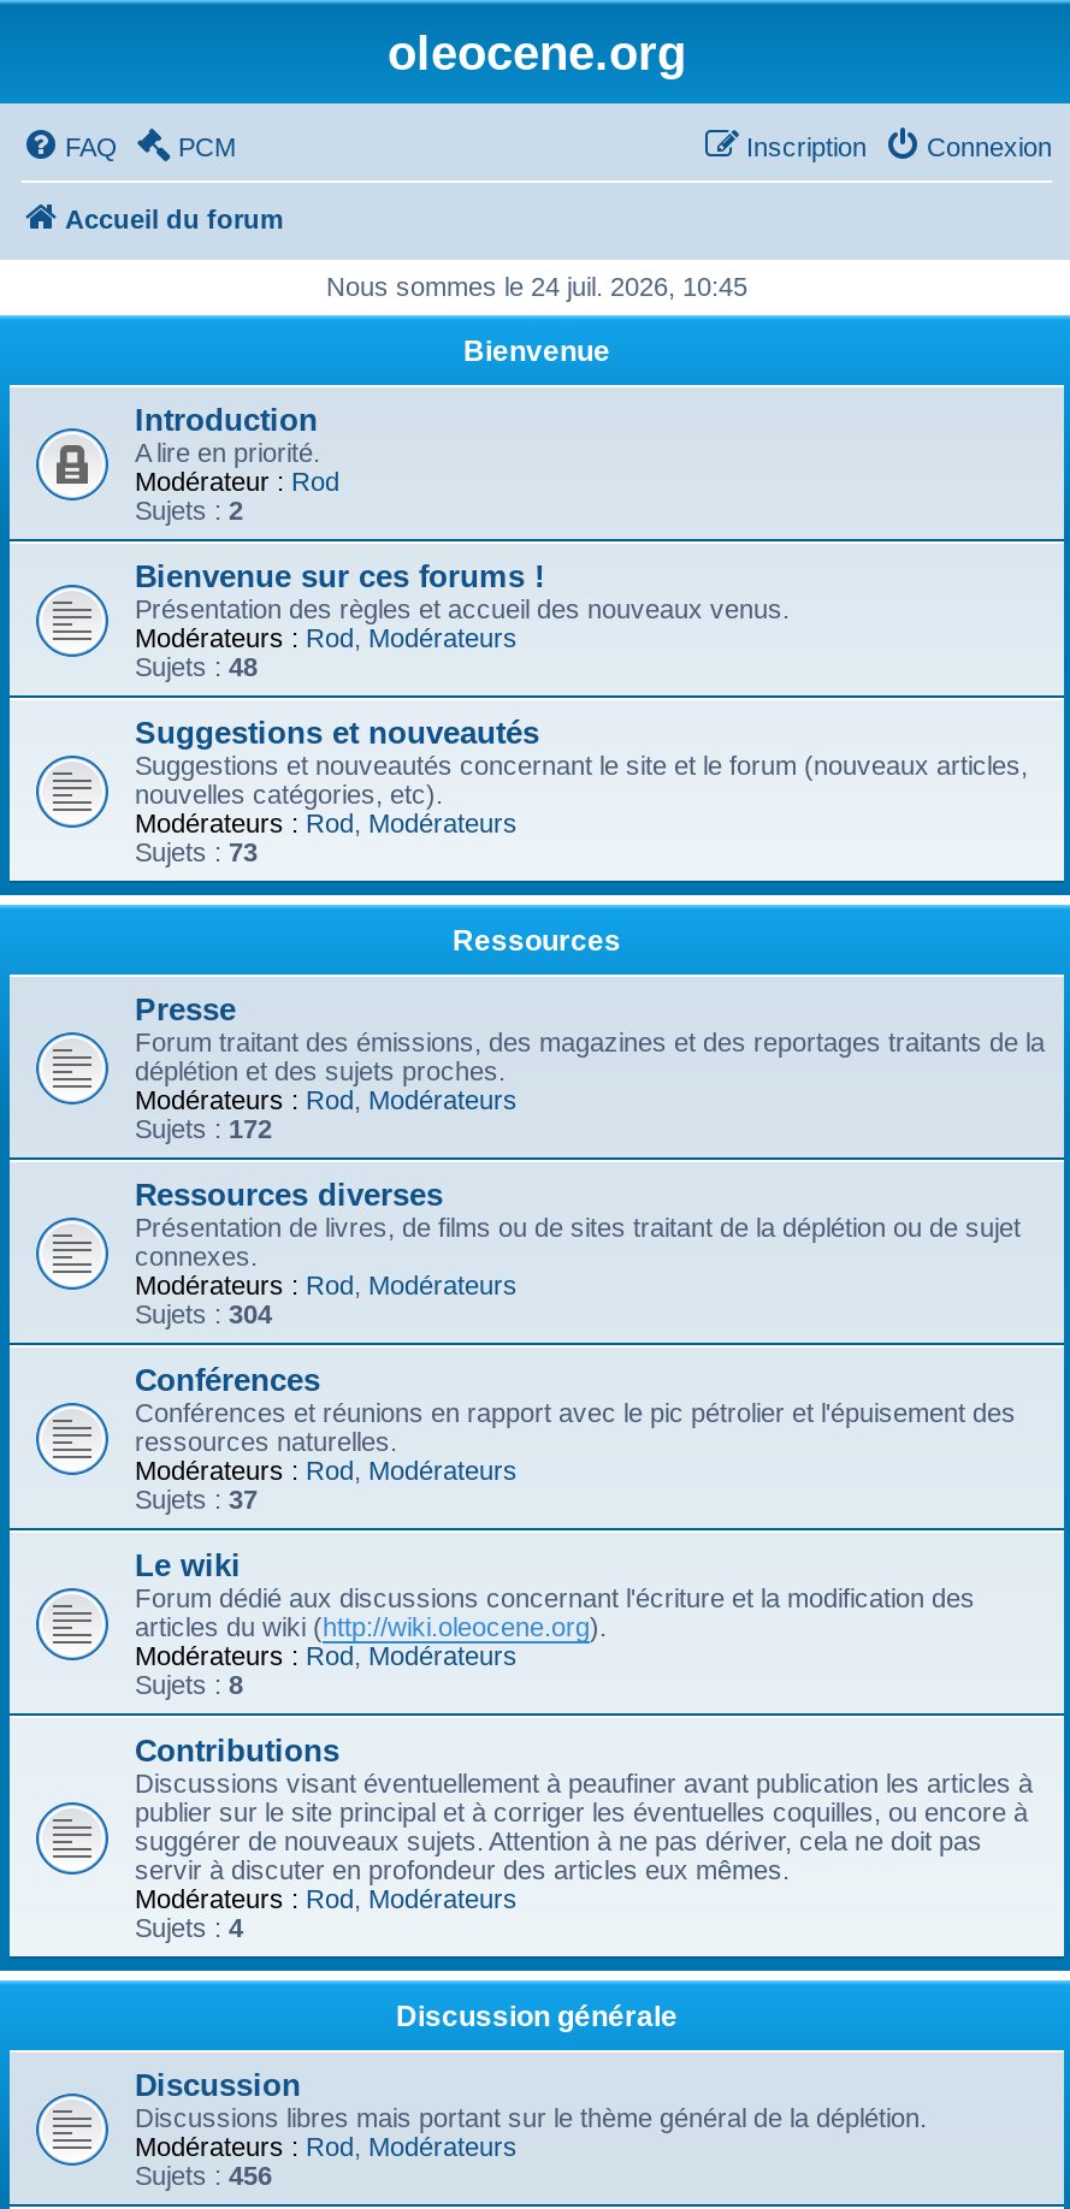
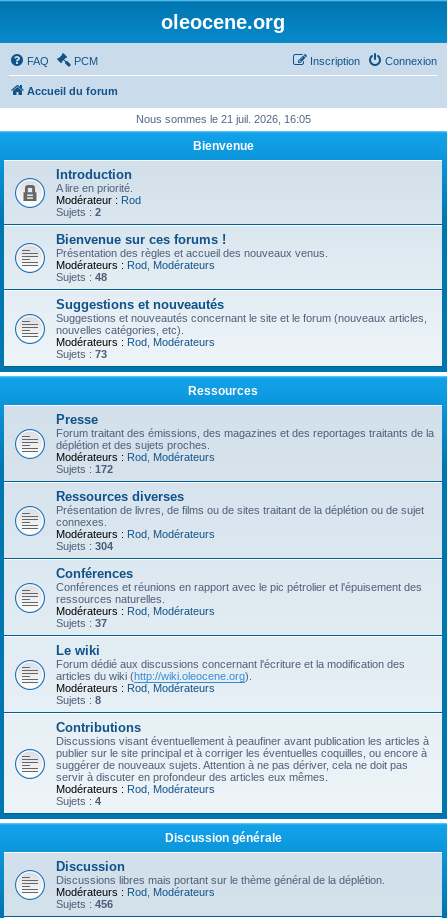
- Nous sommes le 24 juil. 2026, 10:45
+ Nous sommes le 21 juil. 2026, 16:05
